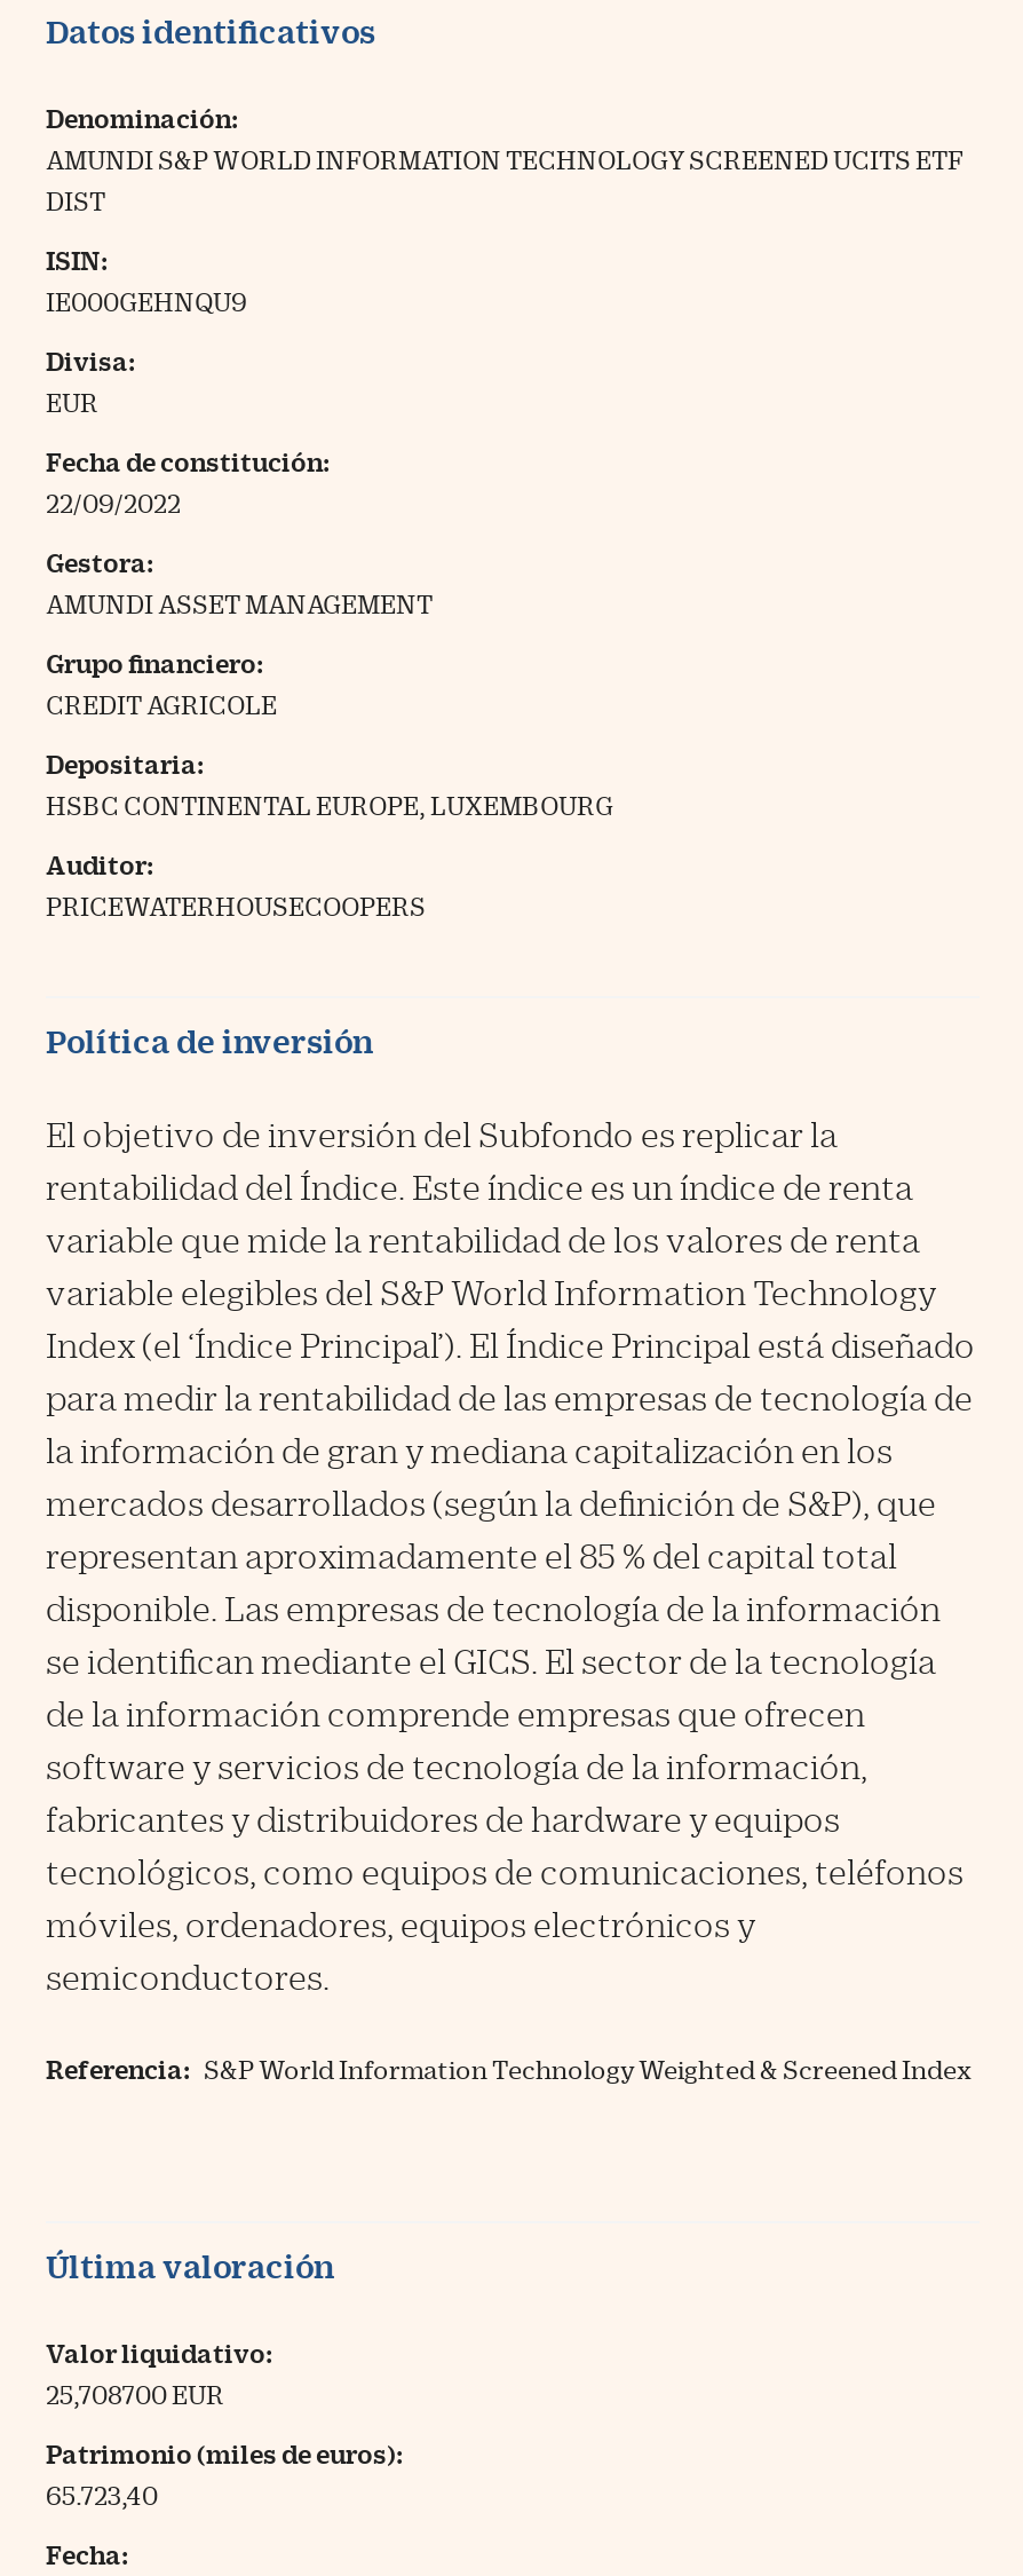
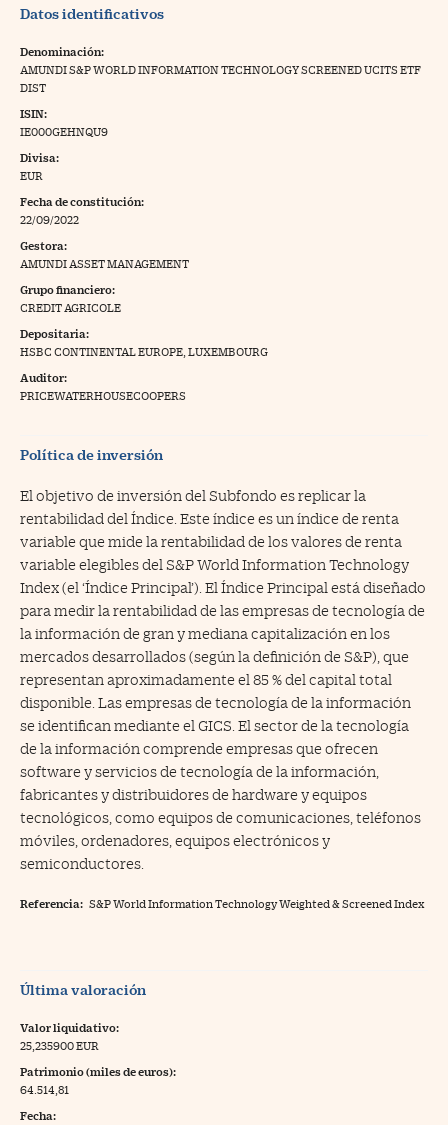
- 25,708700 EUR
+ 25,235900 EUR

- 65.723,40
+ 64.514,81
